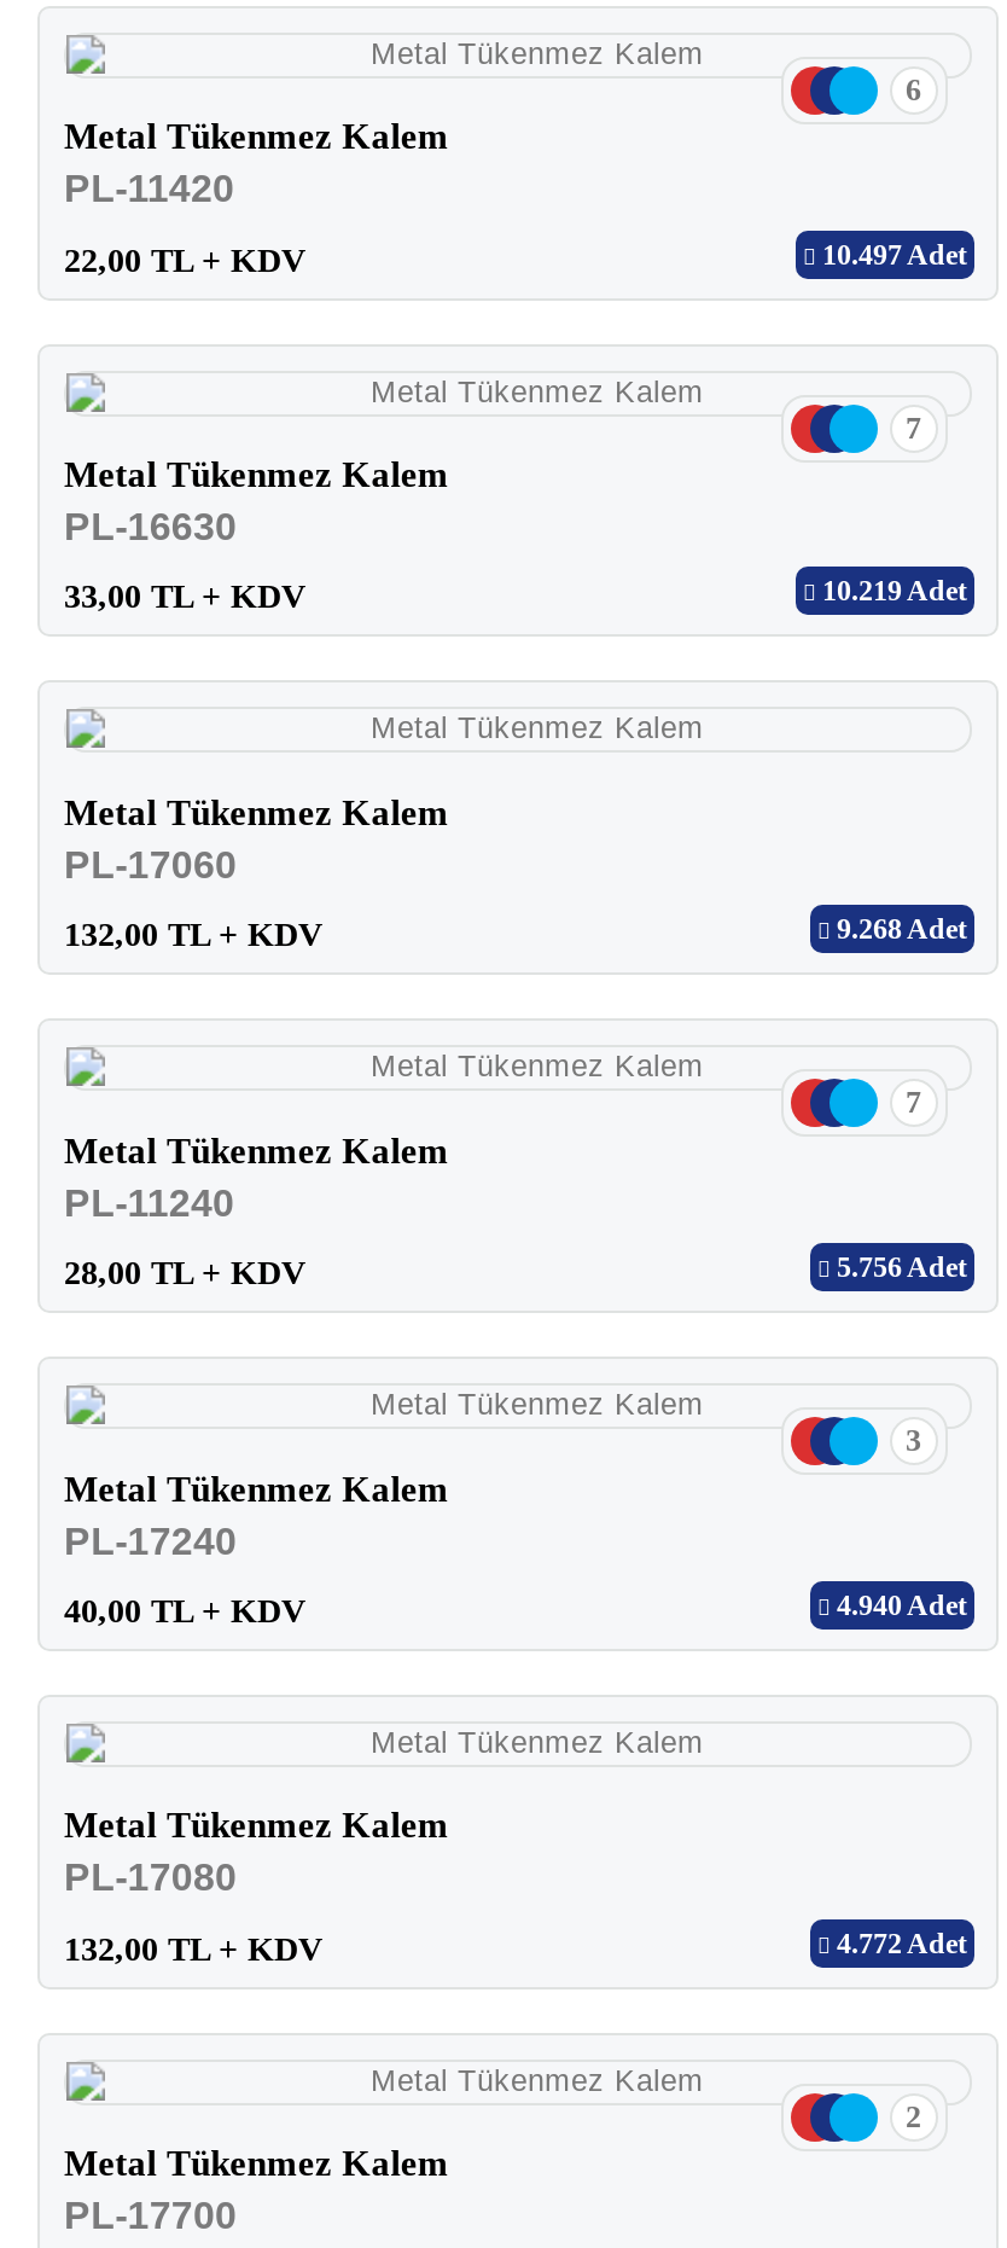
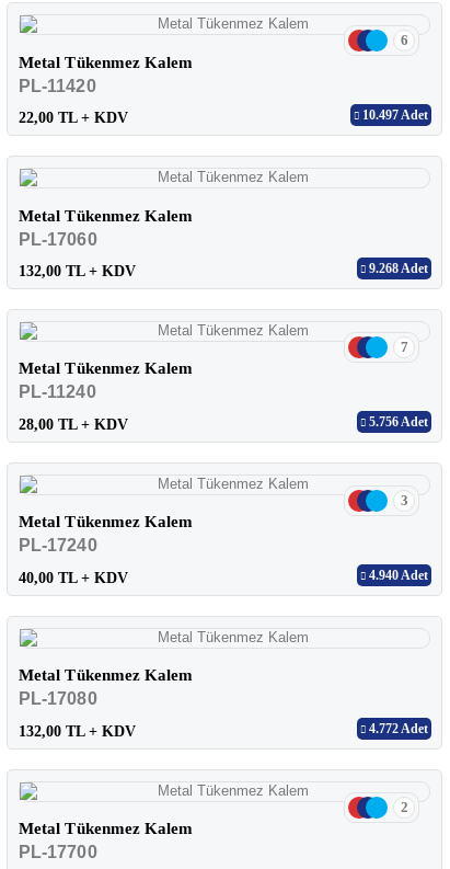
- 7
- Metal Tükenmez Kalem
- PL-16630
- 33,00 TL + KDV
- 10.219 Adet
